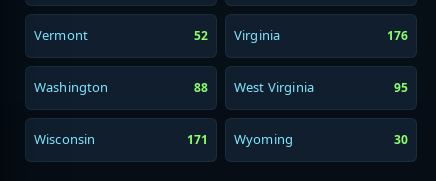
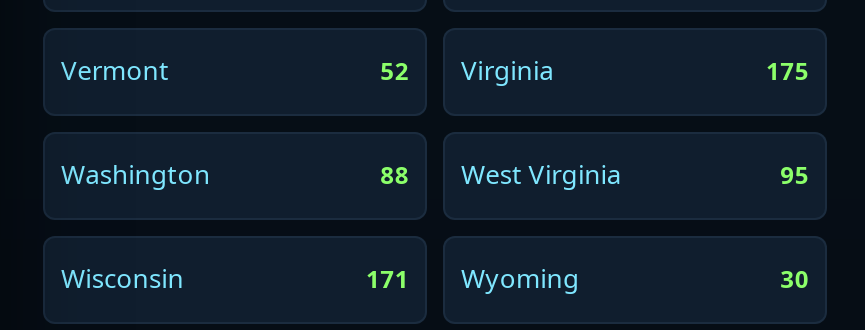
- 176
+ 175
